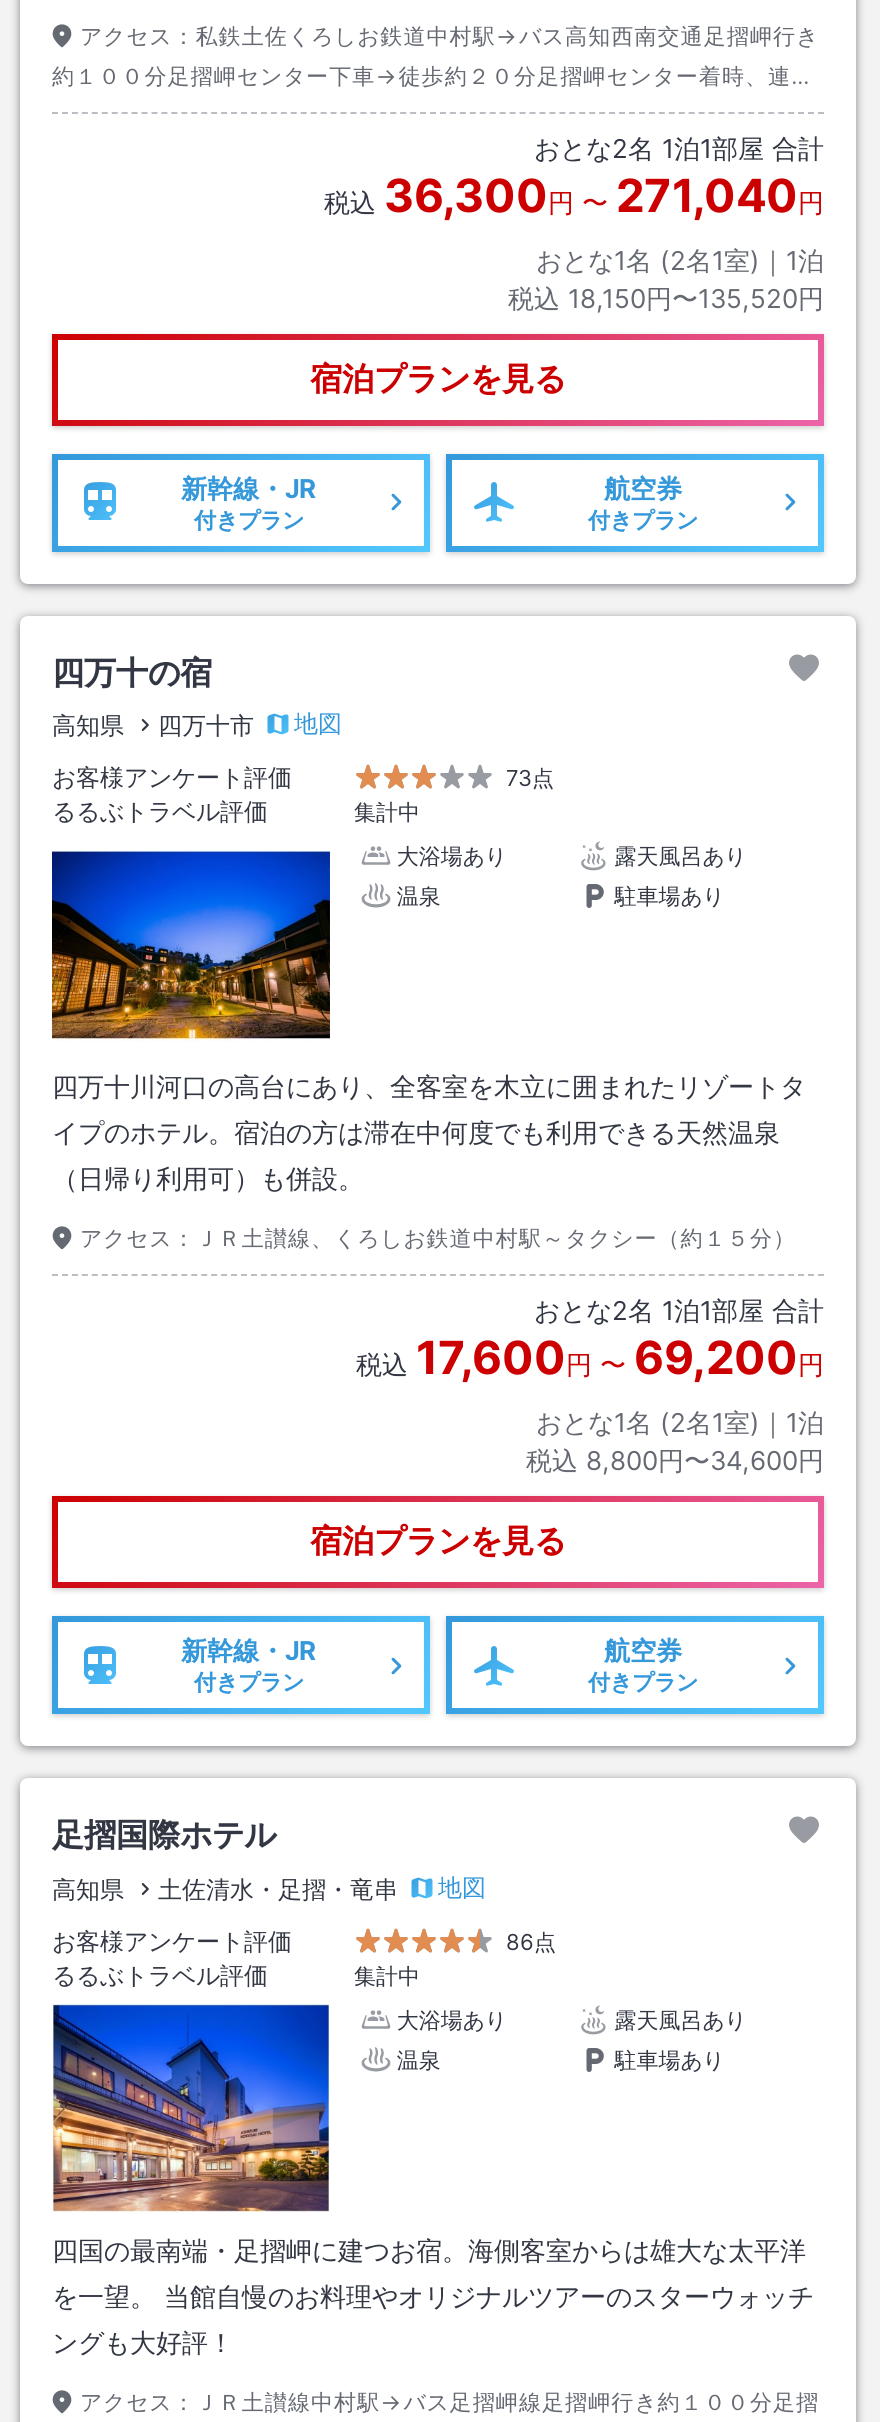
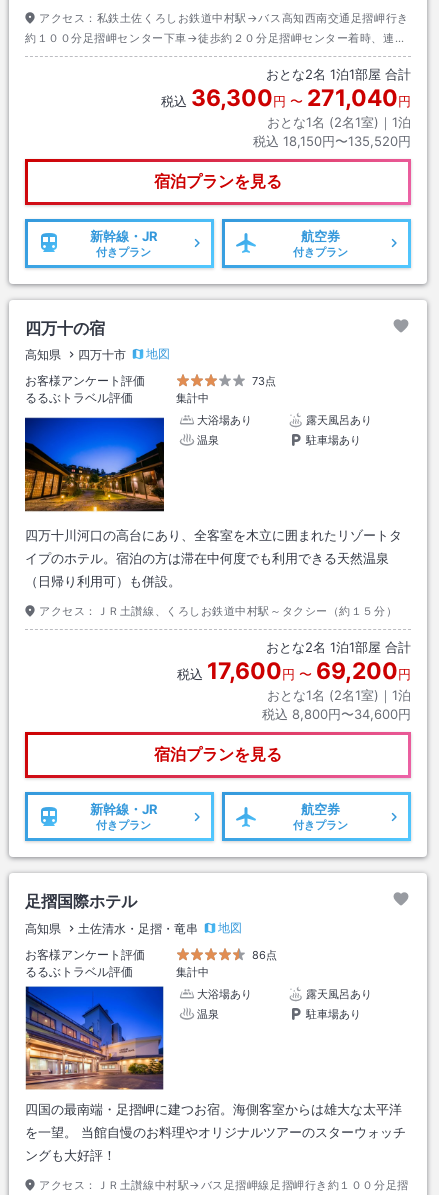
- おとな2名 1泊1部屋 合計
+ おとな2名1泊1部屋 合計

- おとな2名 1泊1部屋 合計
+ おとな2名1泊1部屋 合計
